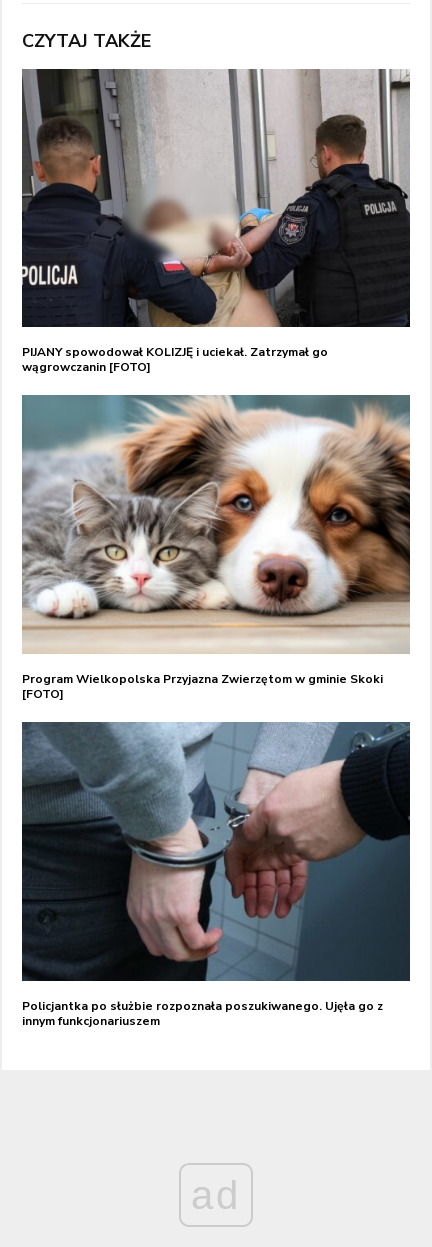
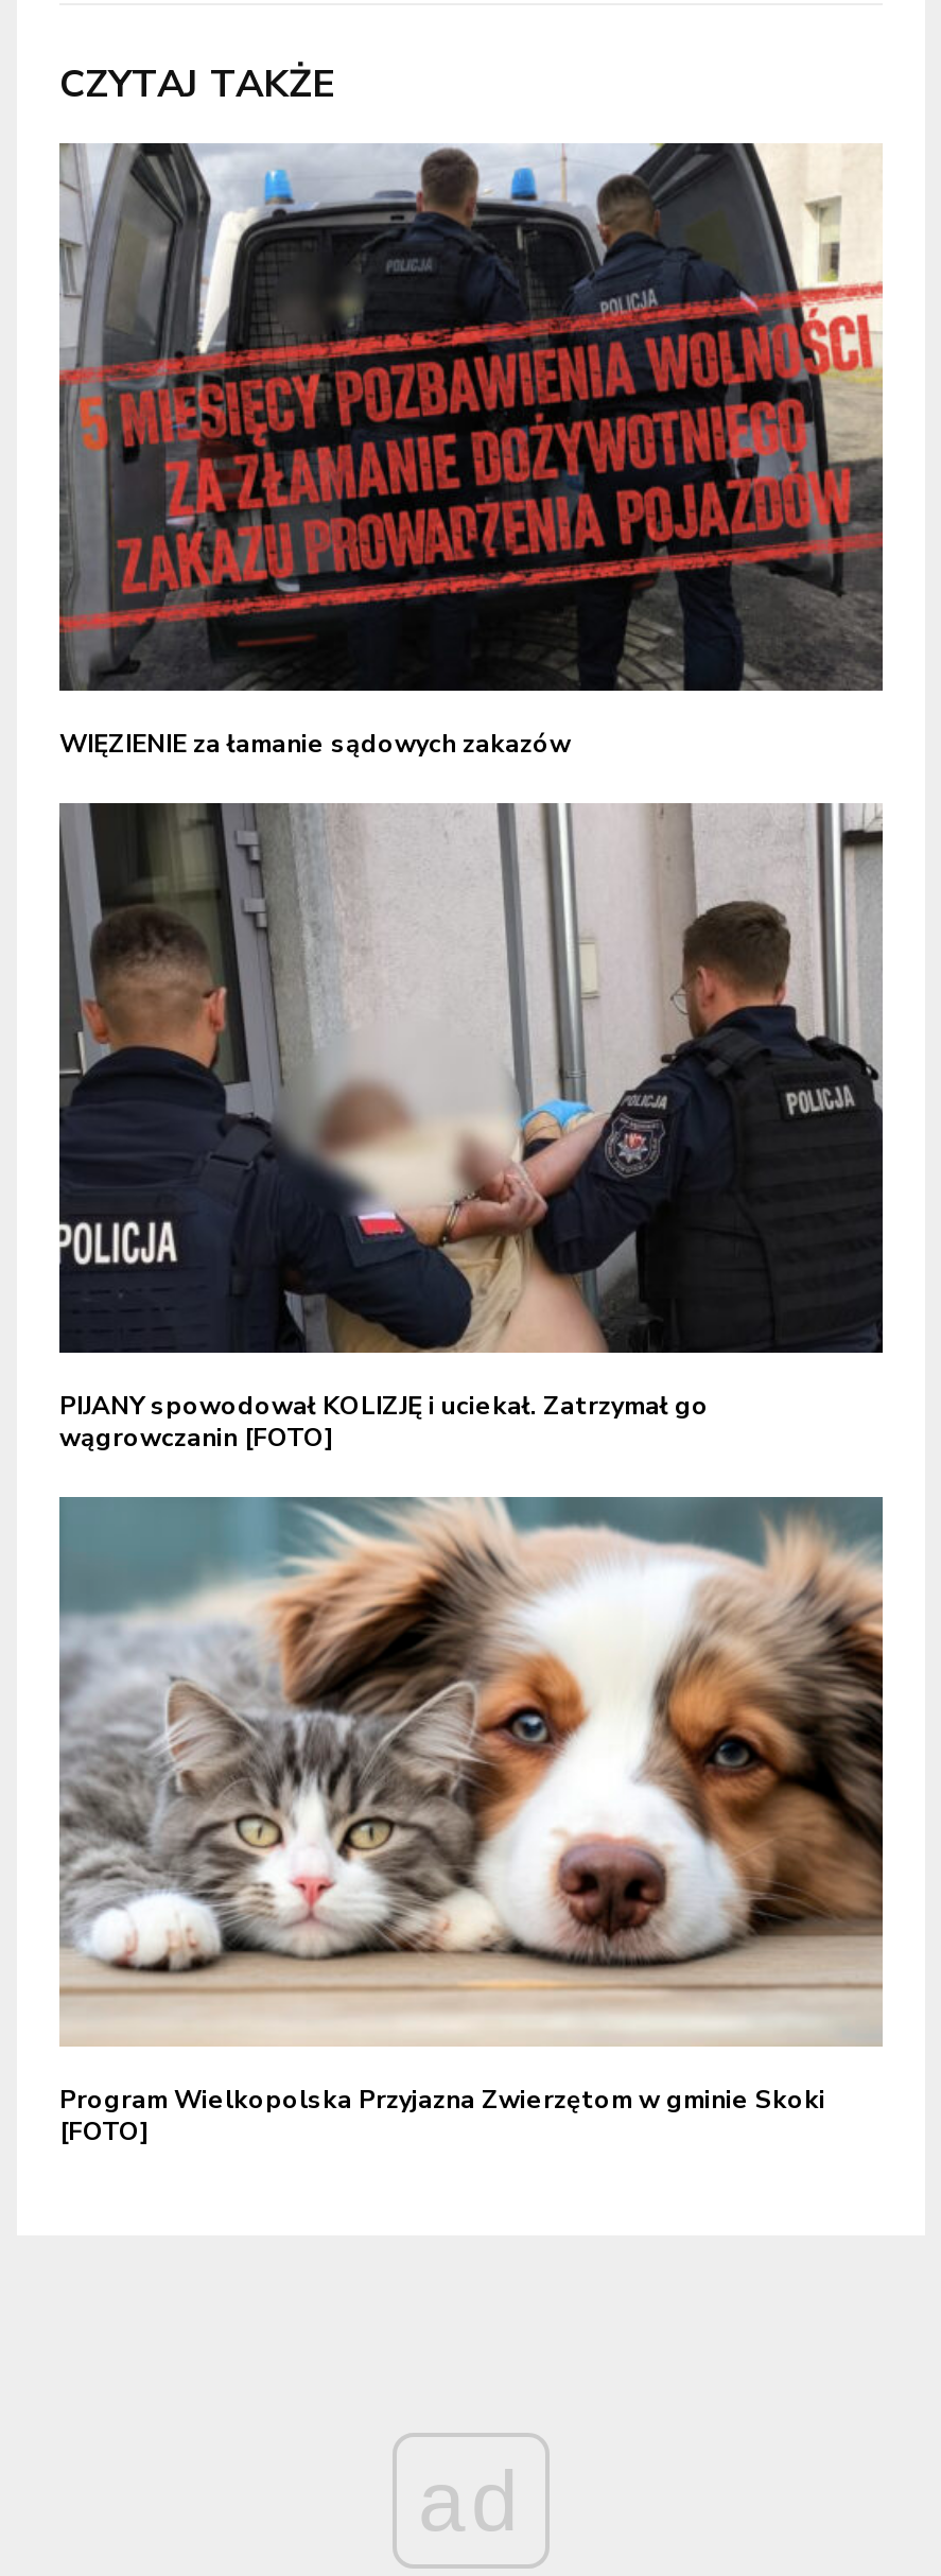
+ [image]
+ WIĘZIENIE za łamanie sądowych zakazów

moved down: [image] | PIJANY spowodował KOLIZJĘ i uciekał. Zatrzymał go | wągrowczanin [FOTO] | Program Wielkopolska Przyjazna Zwierzętom w gminie Skoki | [FOTO]

- [image]
- Policjantka po służbie rozpoznała poszukiwanego. Ujęła go z
- innym funkcjonariuszem
